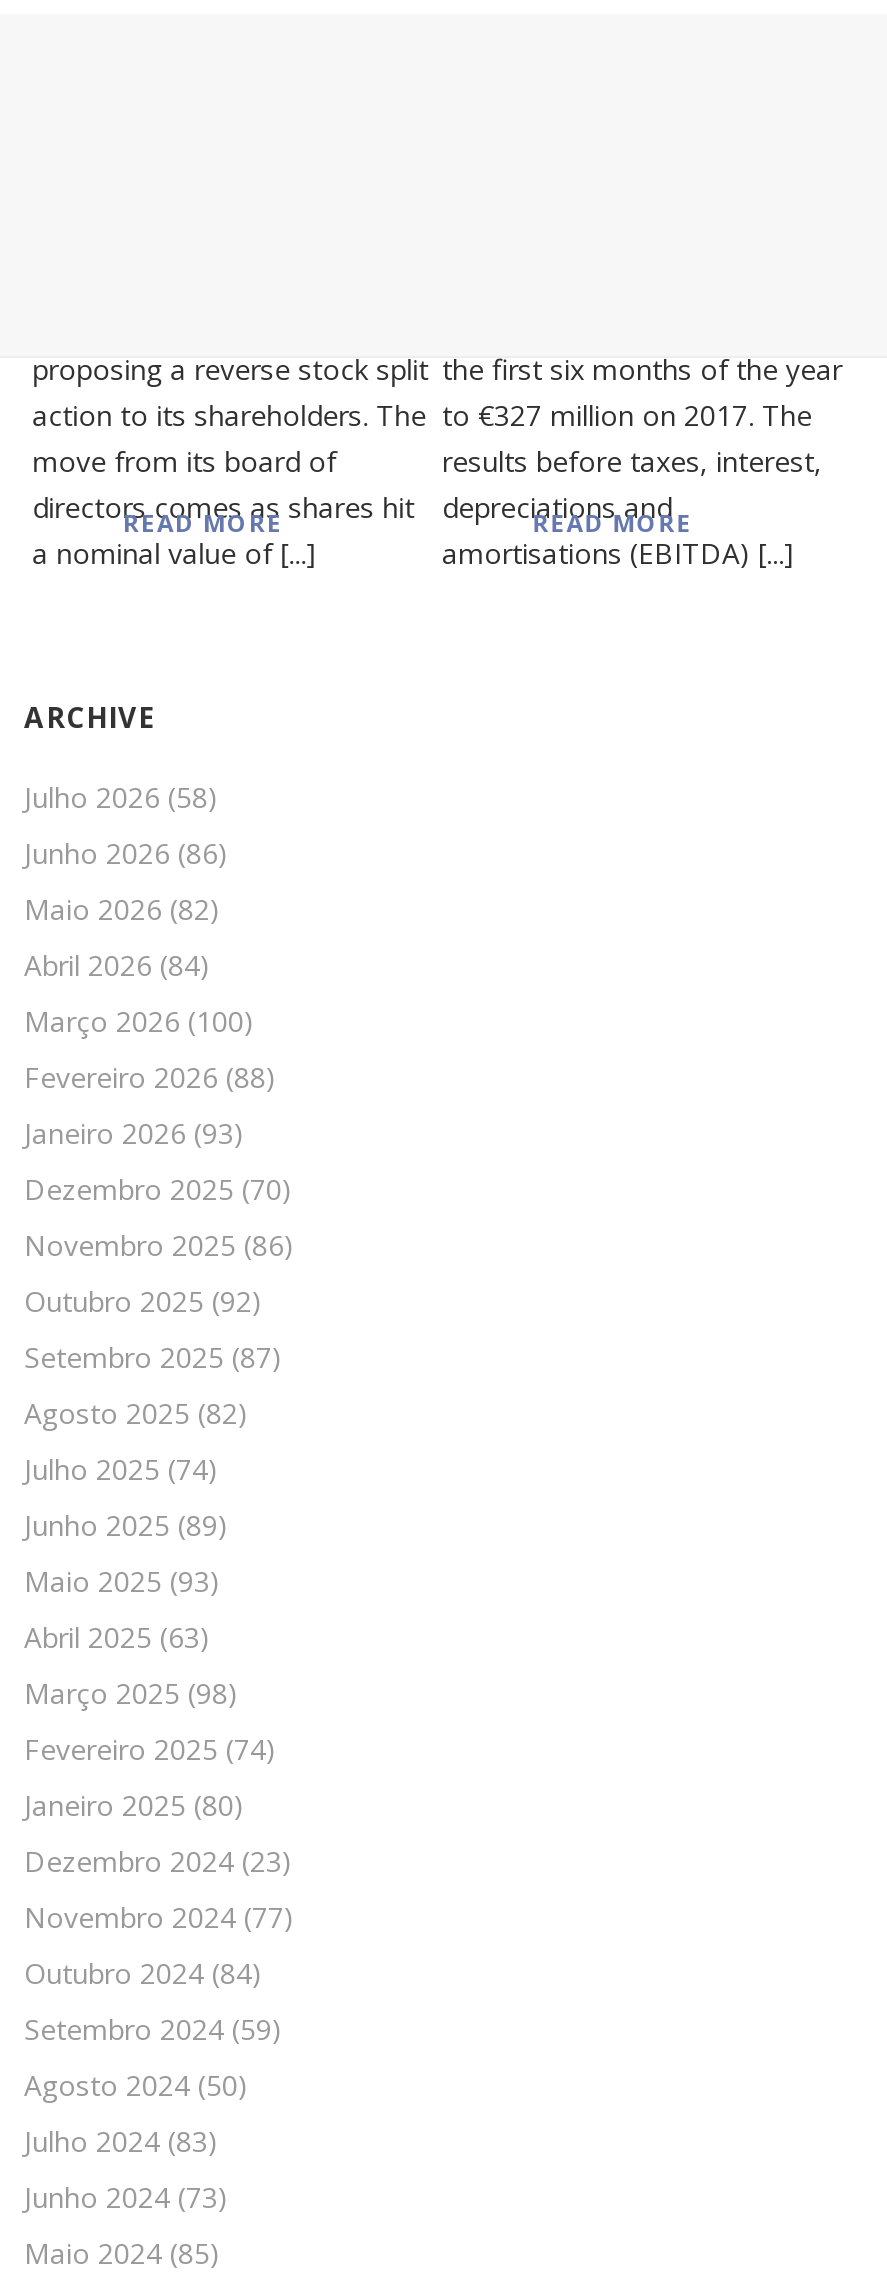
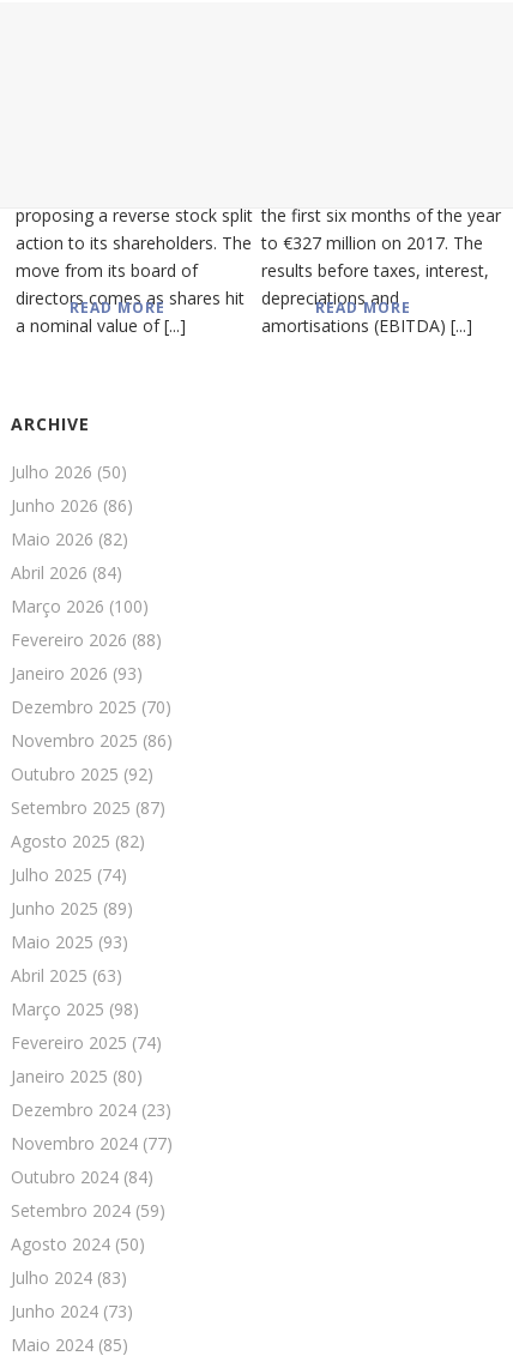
- Julho 2026 (58)
+ Julho 2026 (50)
